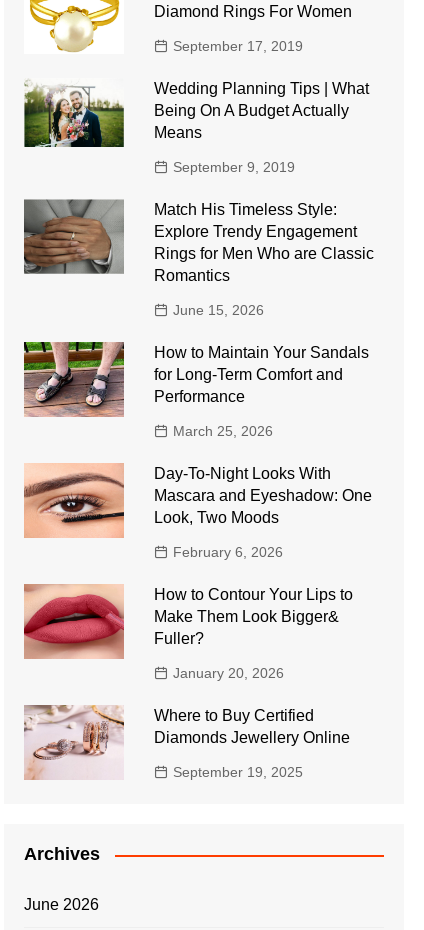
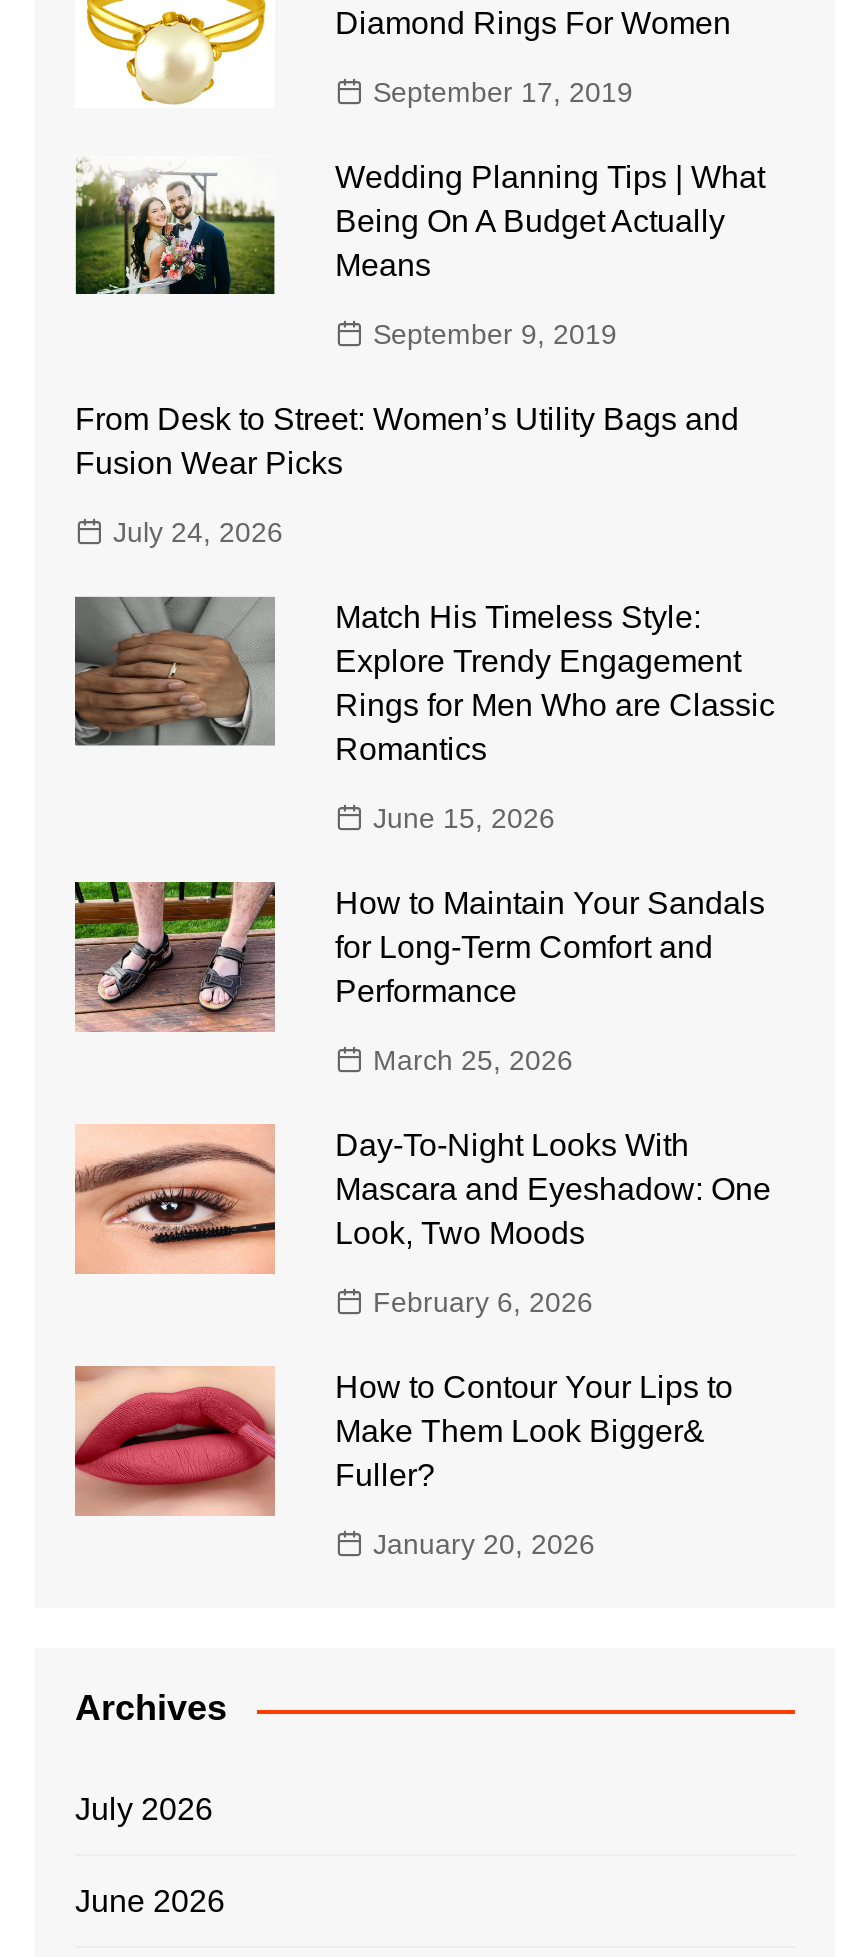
+ From Desk to Street: Women’s Utility Bags and
+ Fusion Wear Picks
+ July 24, 2026

moved down: [image] | Match His Timeless Style: | Explore Trendy Engagement | ... | Fuller? | January 20, 2026

- [image]
- Where to Buy Certified
- Diamonds Jewellery Online
- September 19, 2025

+ July 2026
